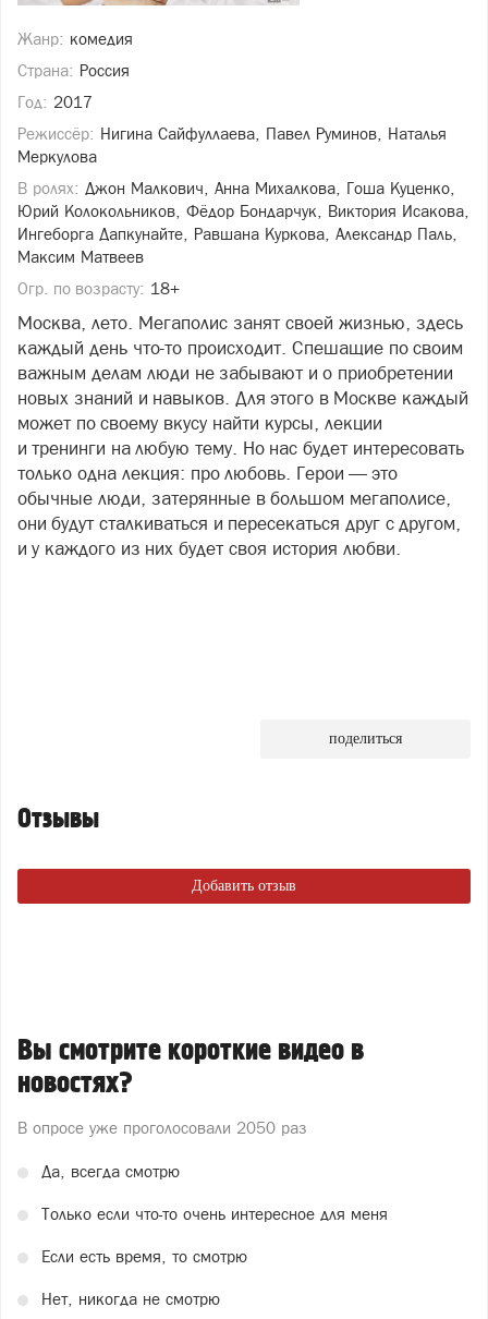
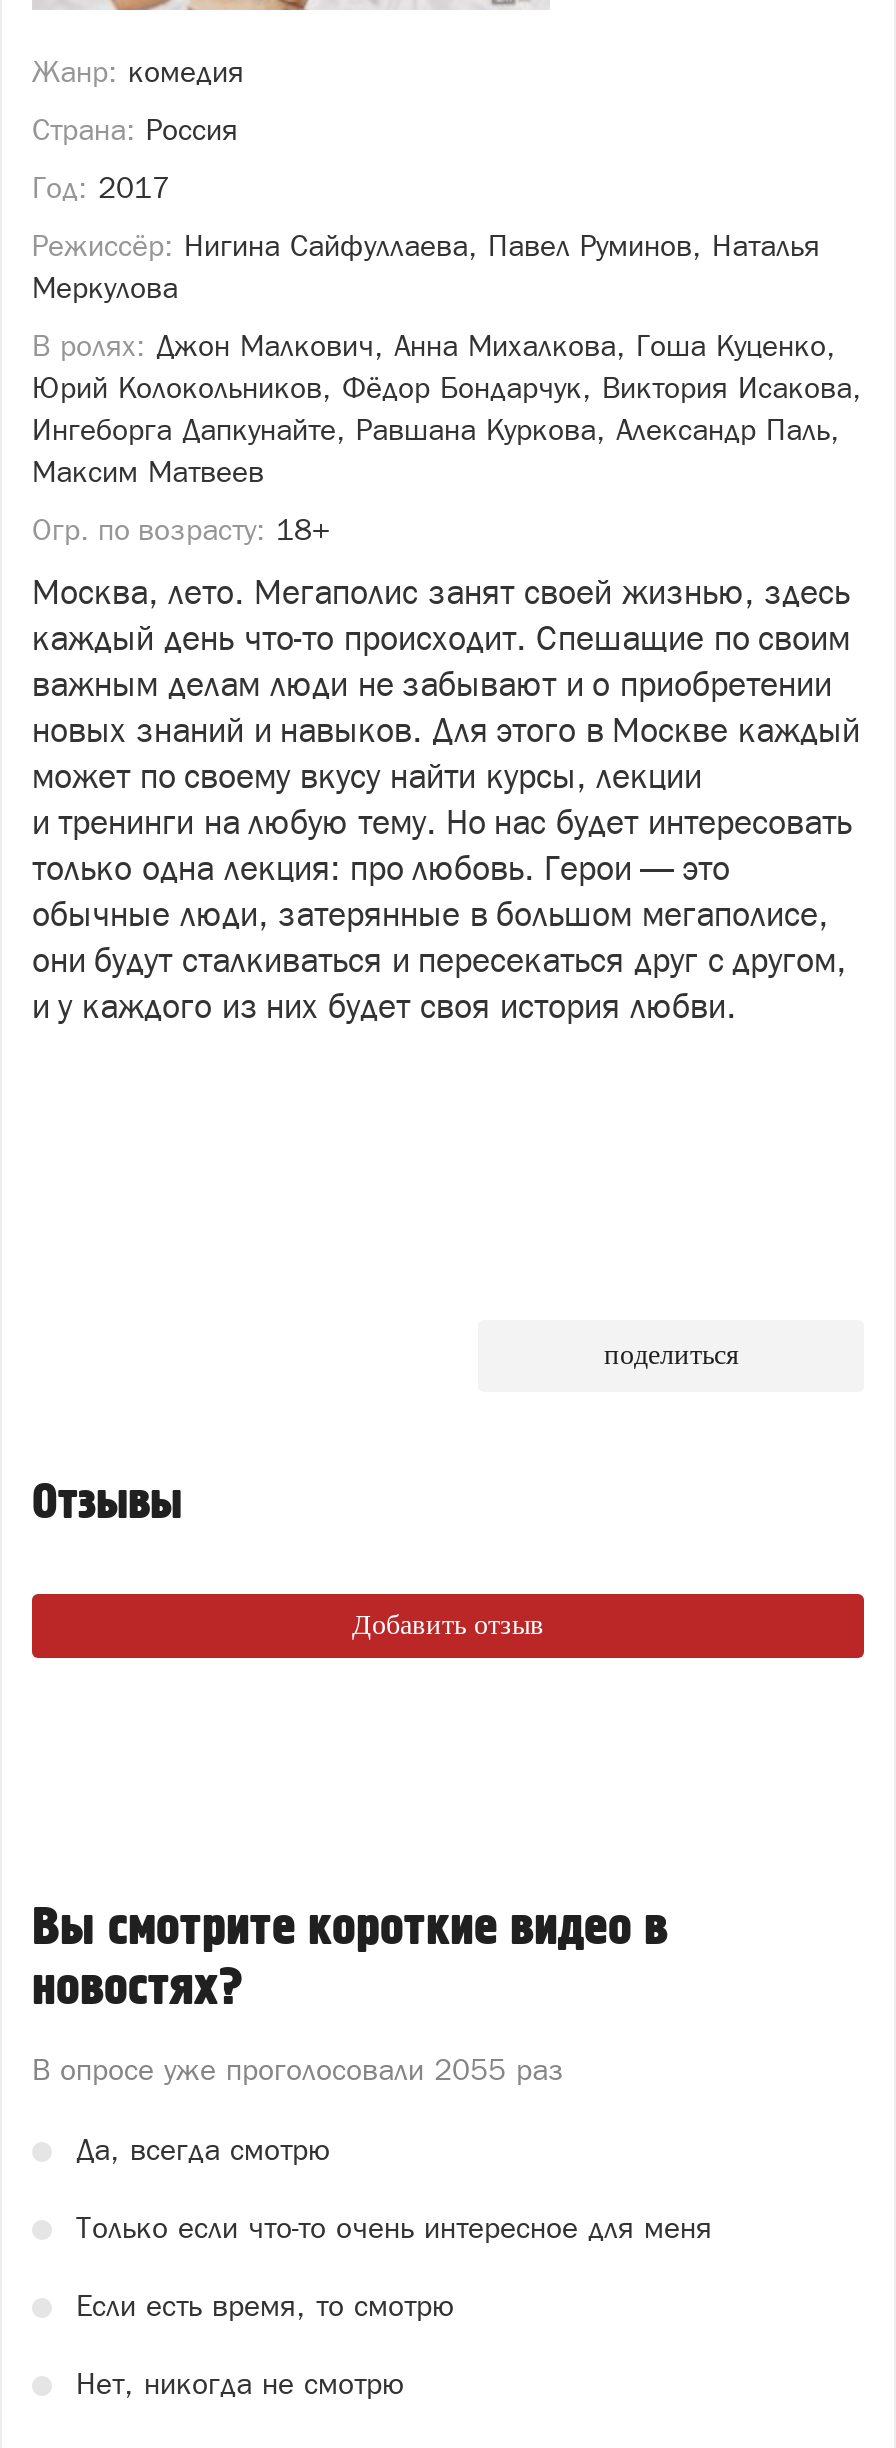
- В опросе уже проголосовали 2050 раз
+ В опросе уже проголосовали 2055 раз
